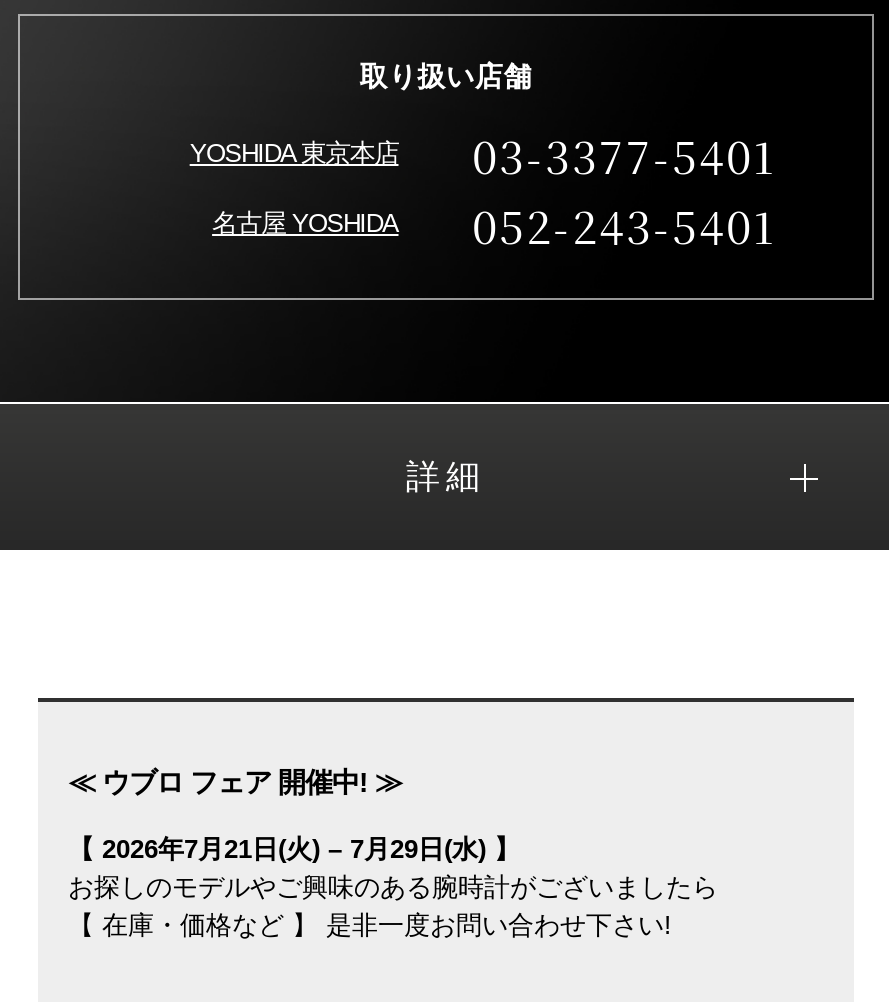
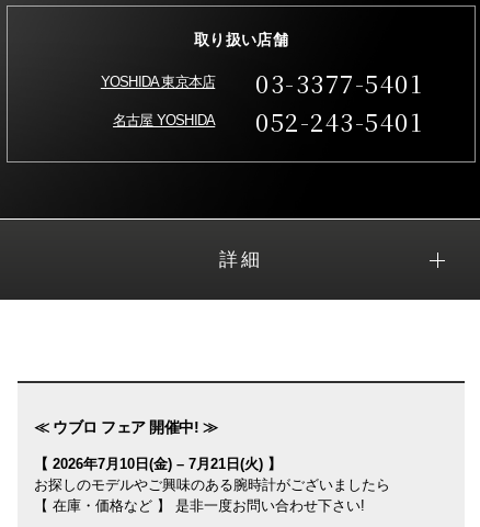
- 【 2026年7月21日(火) – 7月29日(水) 】
+ 【 2026年7月10日(金) – 7月21日(火) 】
